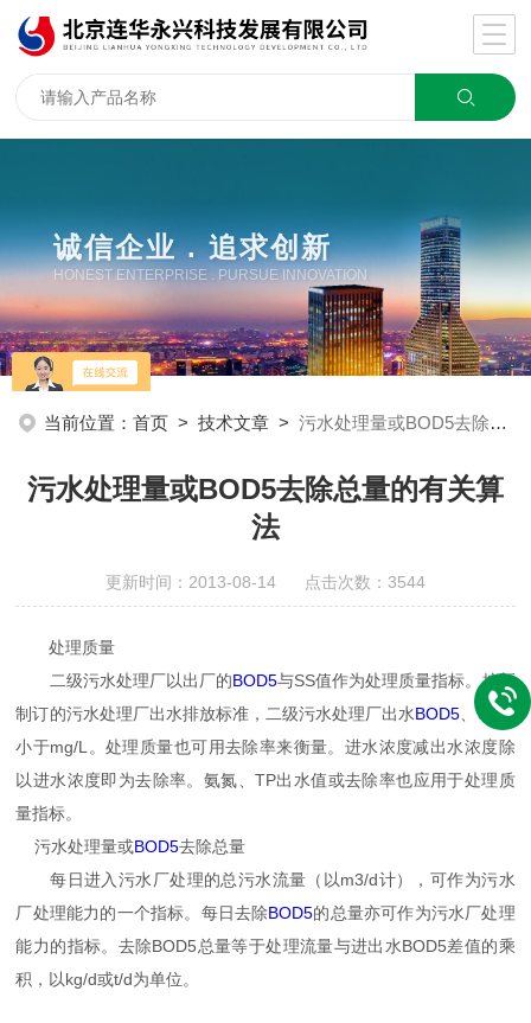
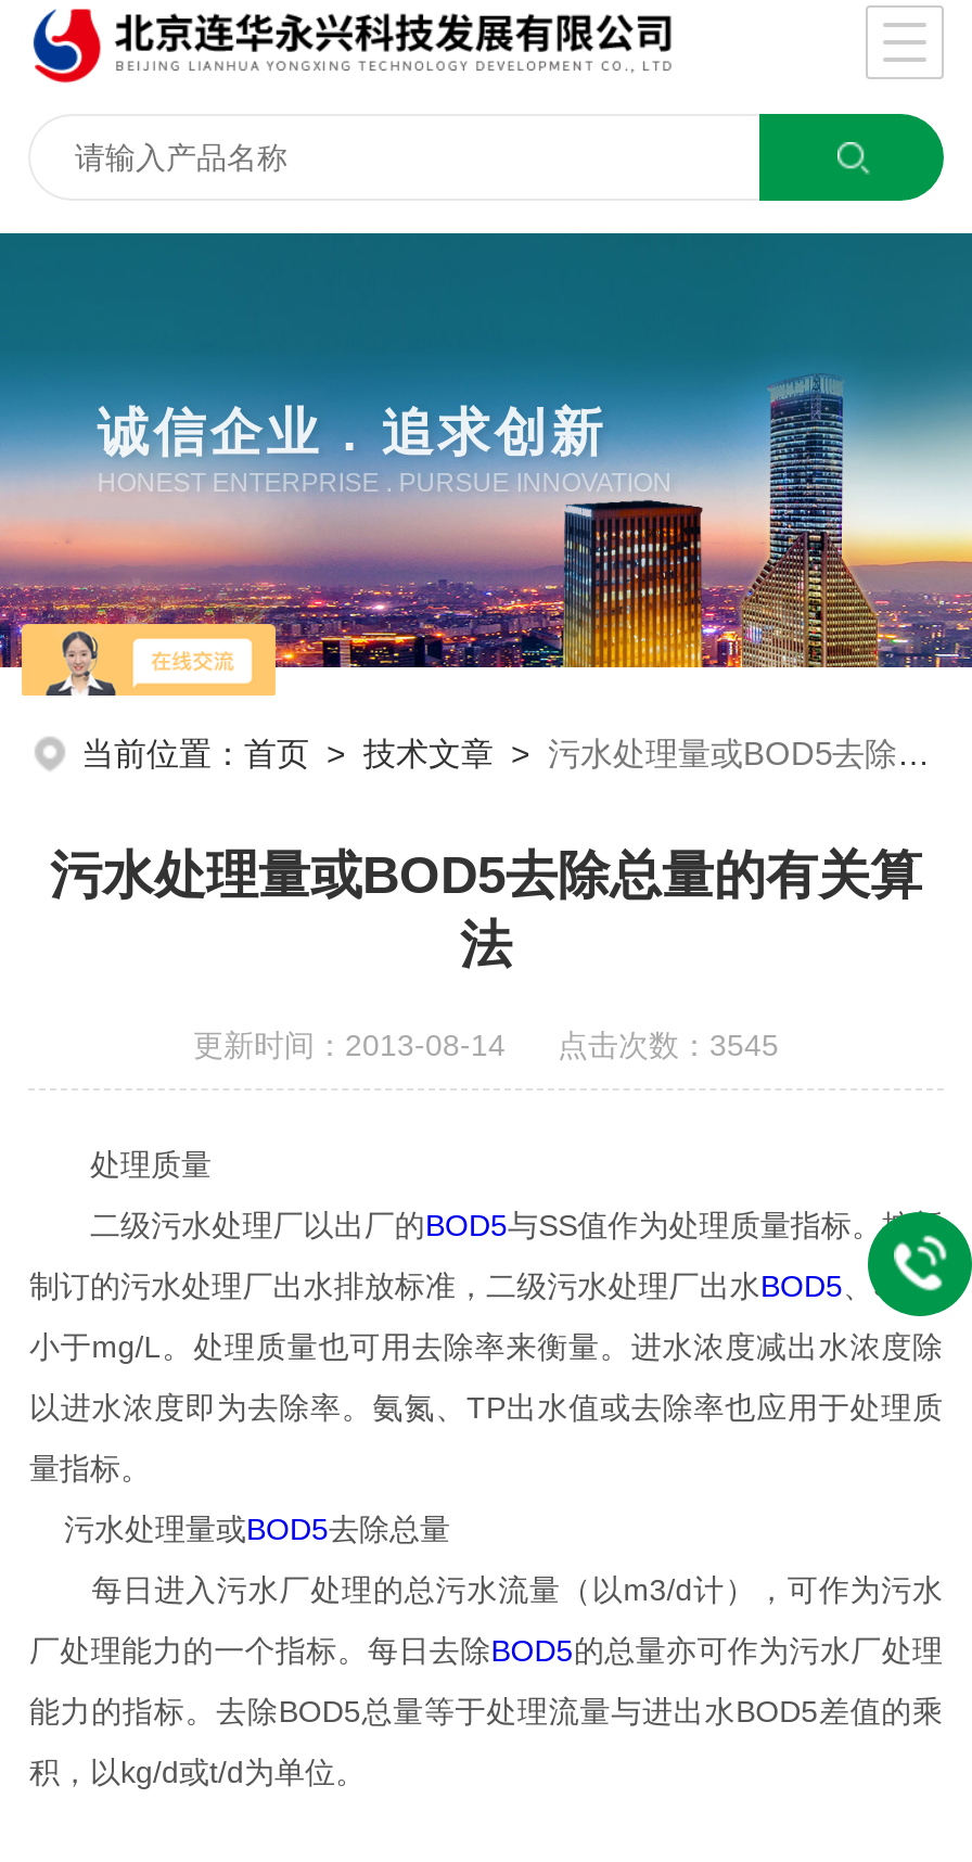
- 更新时间：2013-08-14 点击次数：3544
+ 更新时间：2013-08-14 点击次数：3545
